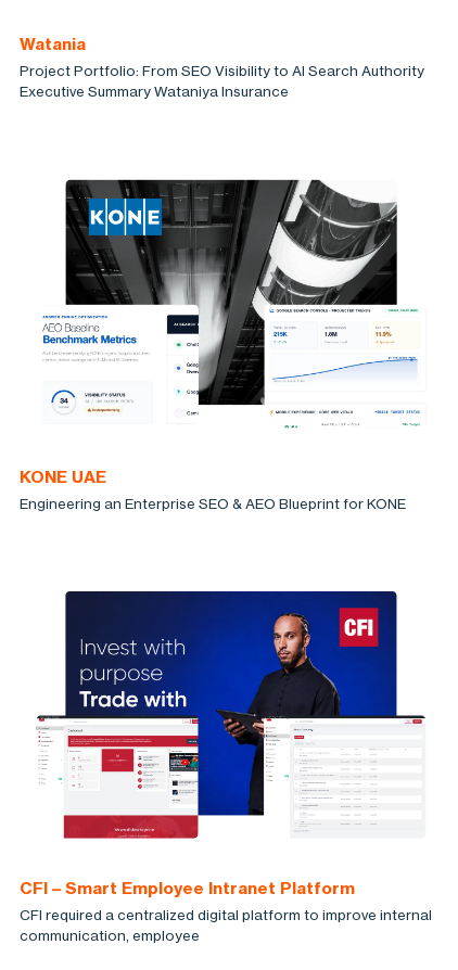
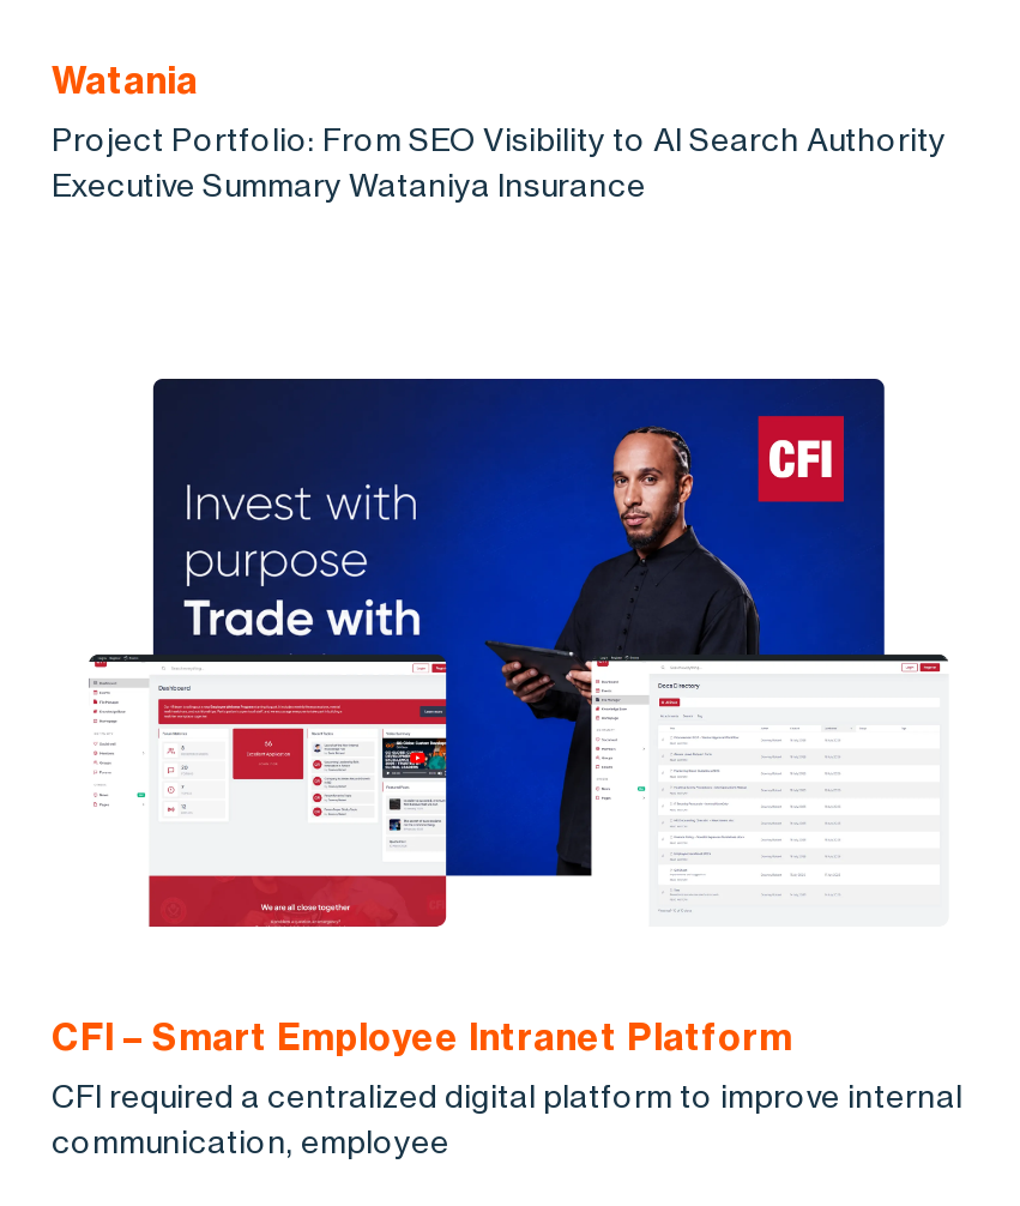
- [image]

- KONE UAE
- Engineering an Enterprise SEO & AEO Blueprint for KONE
